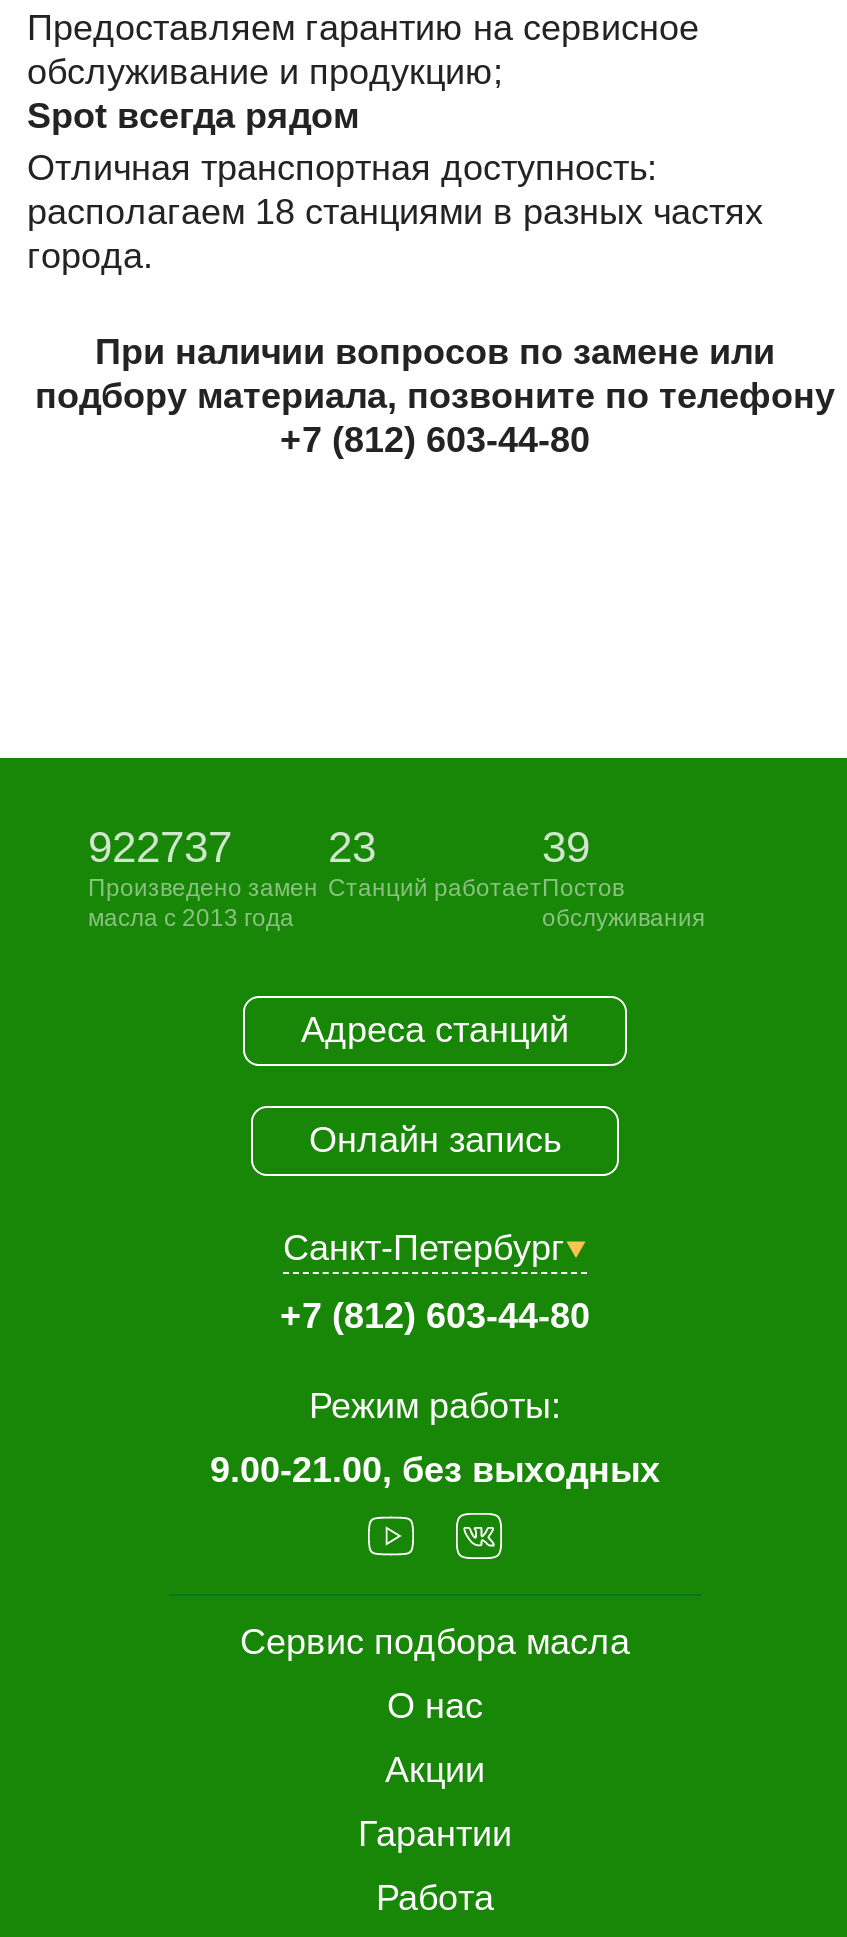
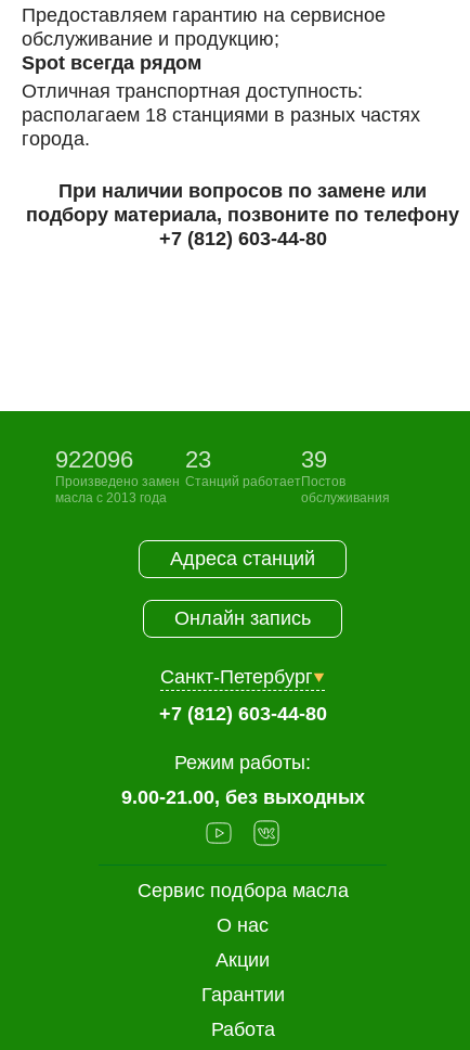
- 922737 23
+ 922096 23
